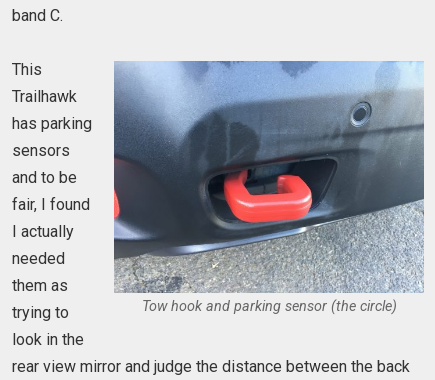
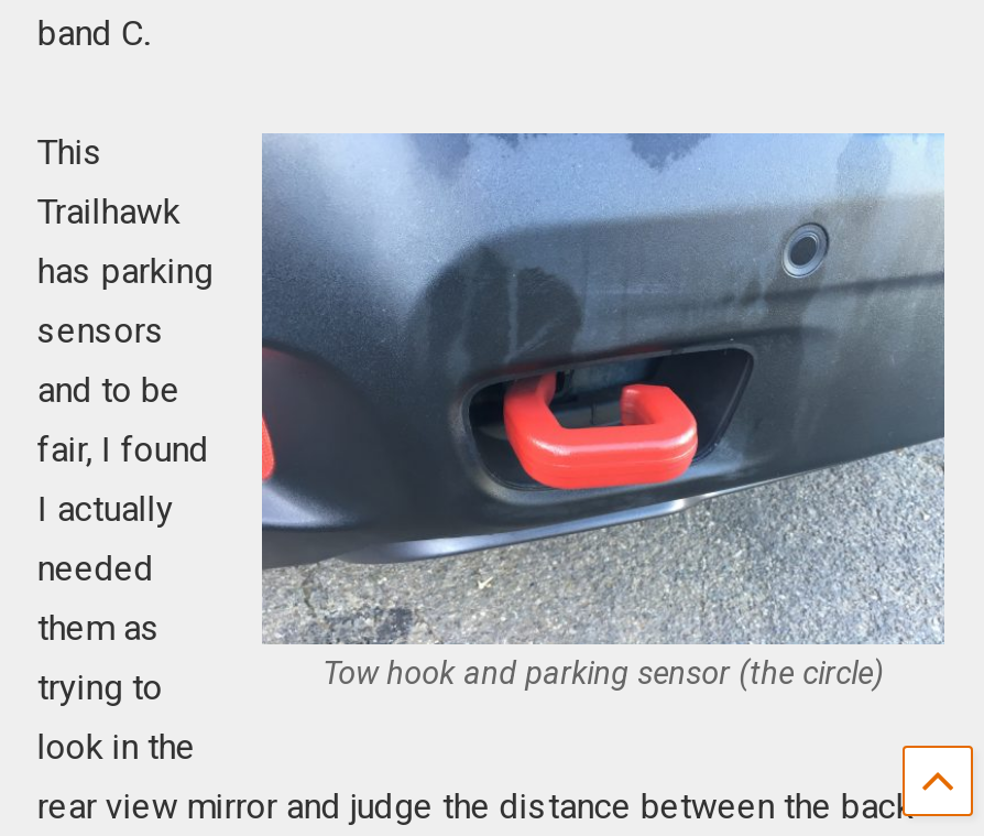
+ [image]
